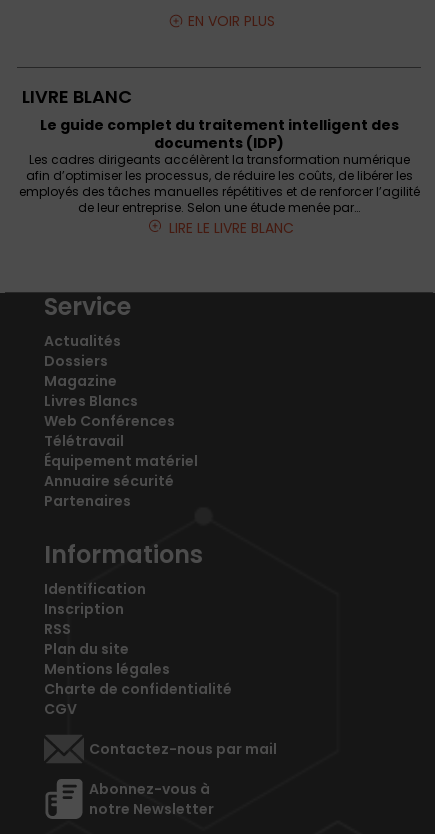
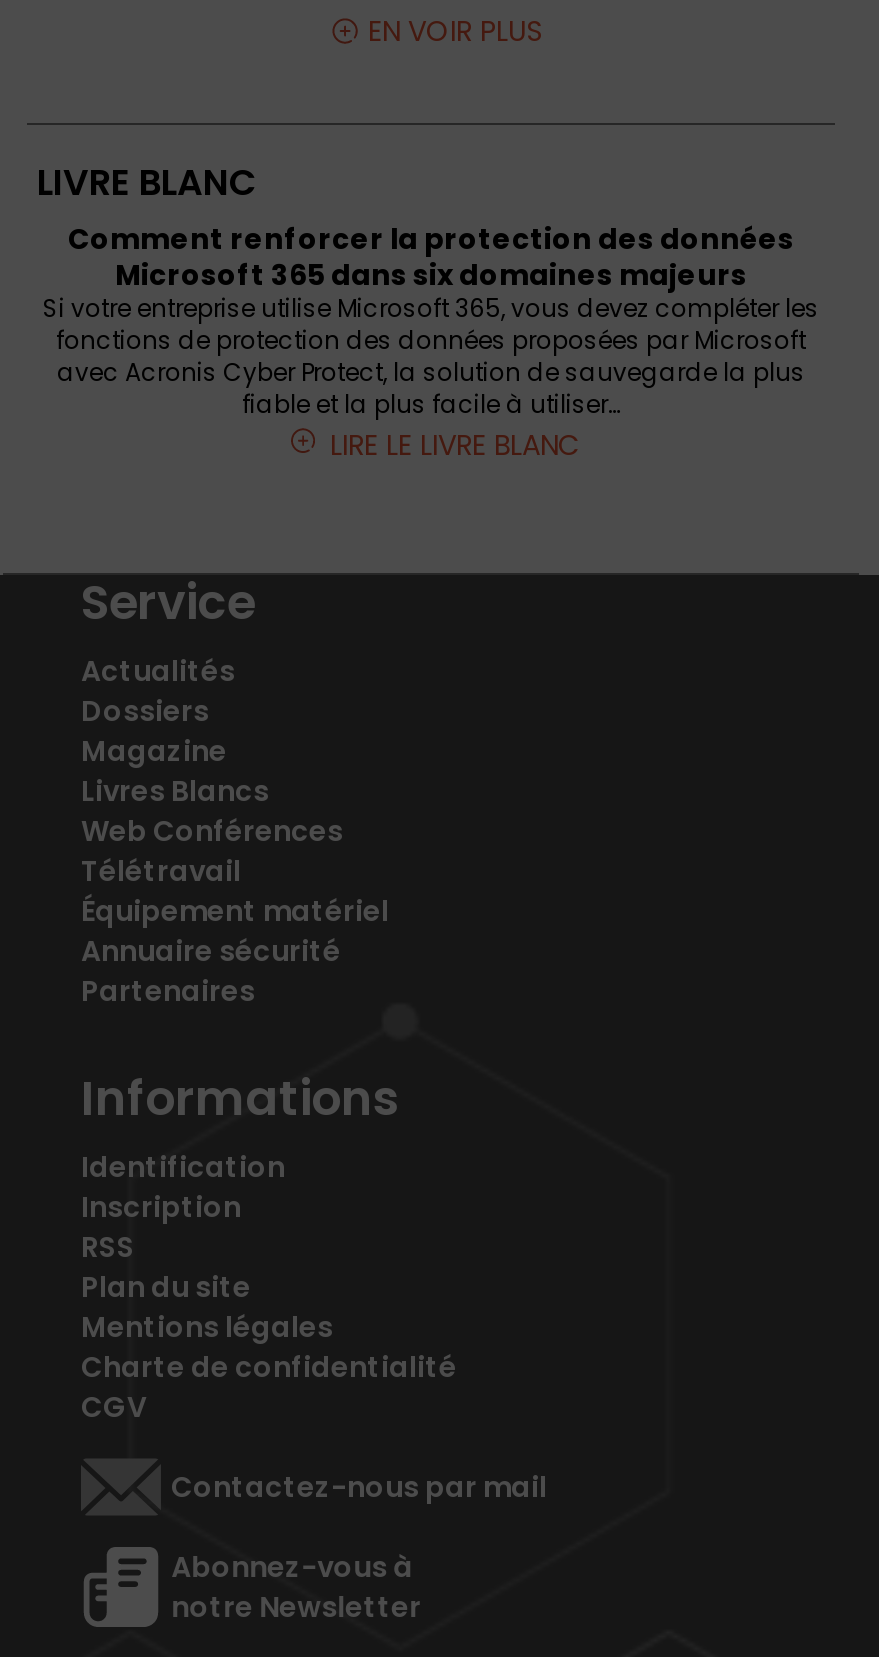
- Le guide complet du traitement intelligent des
- documents (IDP)
- Les cadres dirigeants accélèrent la transformation numérique
- afin d’optimiser les processus, de réduire les coûts, de libérer les
- employés des tâches manuelles répétitives et de renforcer l’agilité
- de leur entreprise. Selon une étude menée par…
+ Comment renforcer la protection des données
+ Microsoft 365 dans six domaines majeurs
+ Si votre entreprise utilise Microsoft 365, vous devez compléter les
+ fonctions de protection des données proposées par Microsoft
+ avec Acronis Cyber Protect, la solution de sauvegarde la plus
+ fiable et la plus facile à utiliser…
